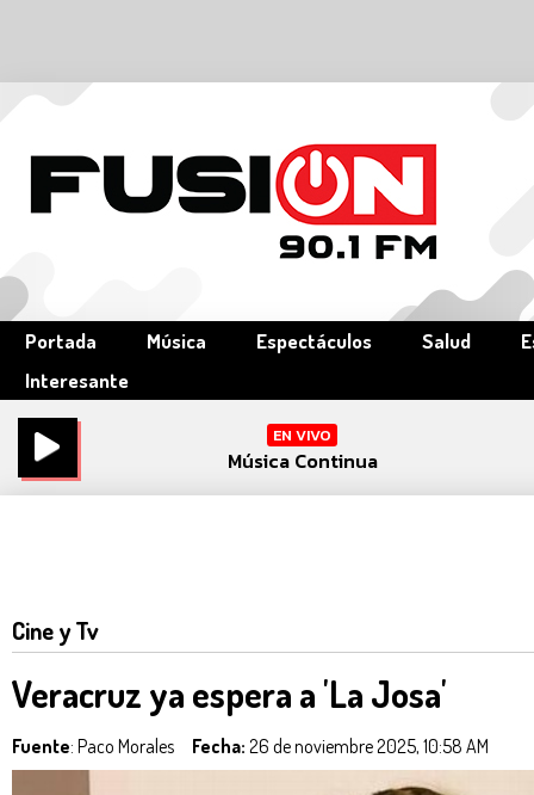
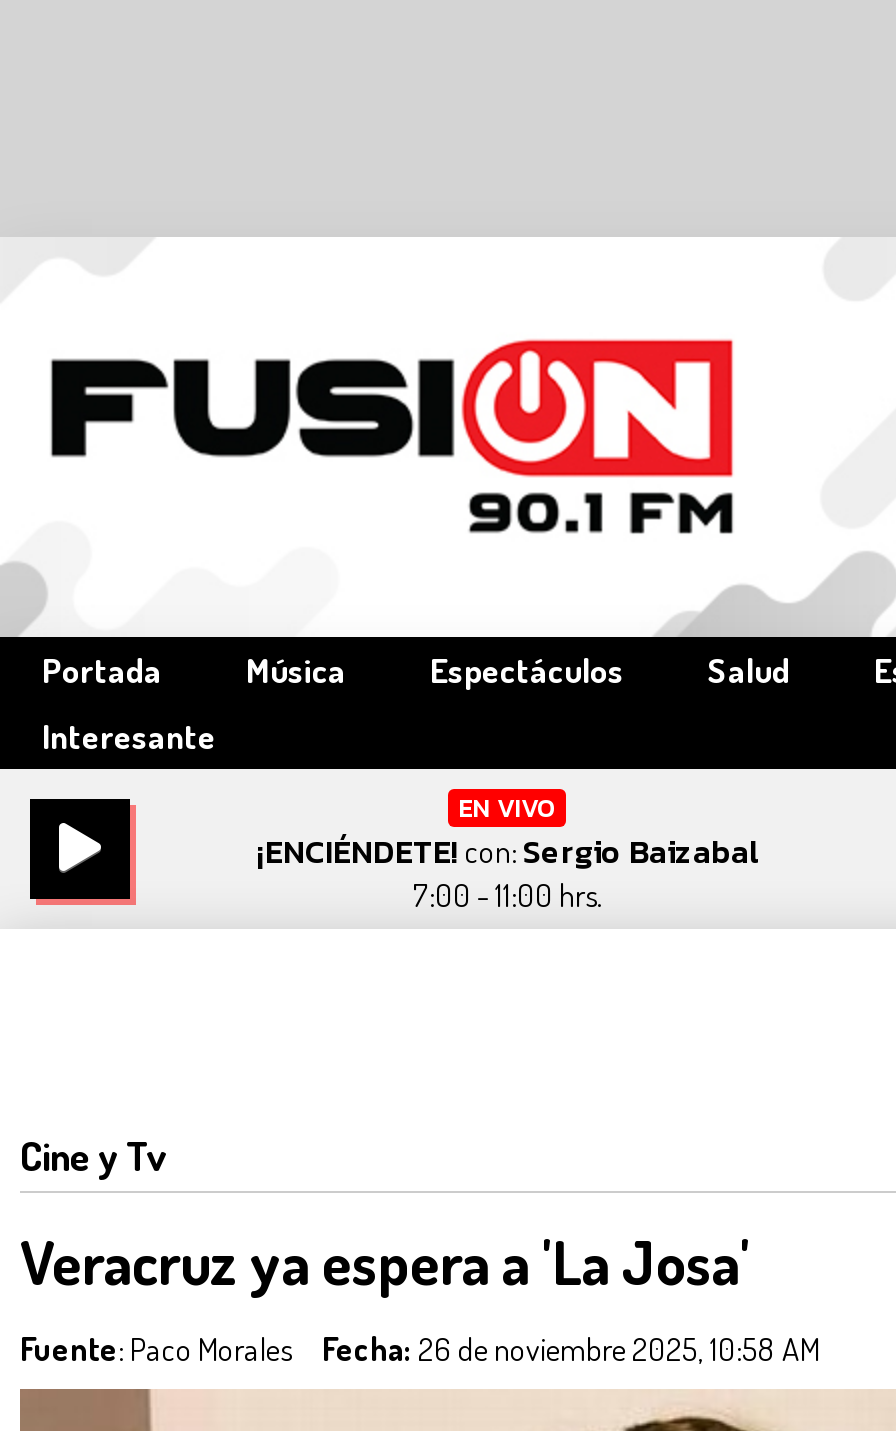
- Música Continua
+ ¡ENCIÉNDETE!con:Sergio Baizabal
+ 7:00 - 11:00 hrs.
